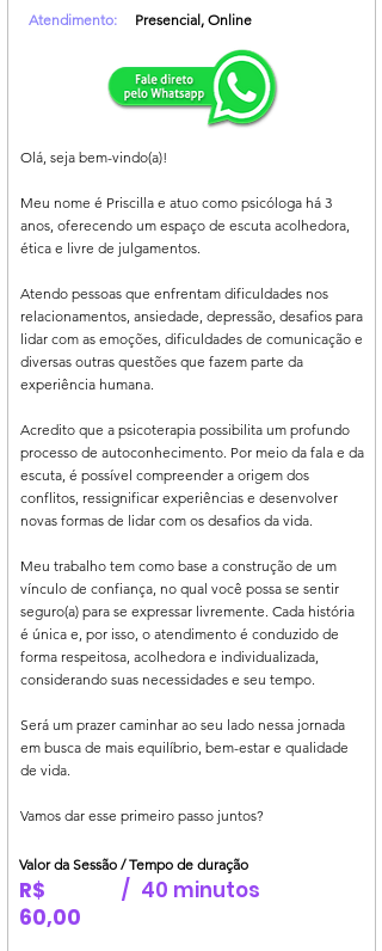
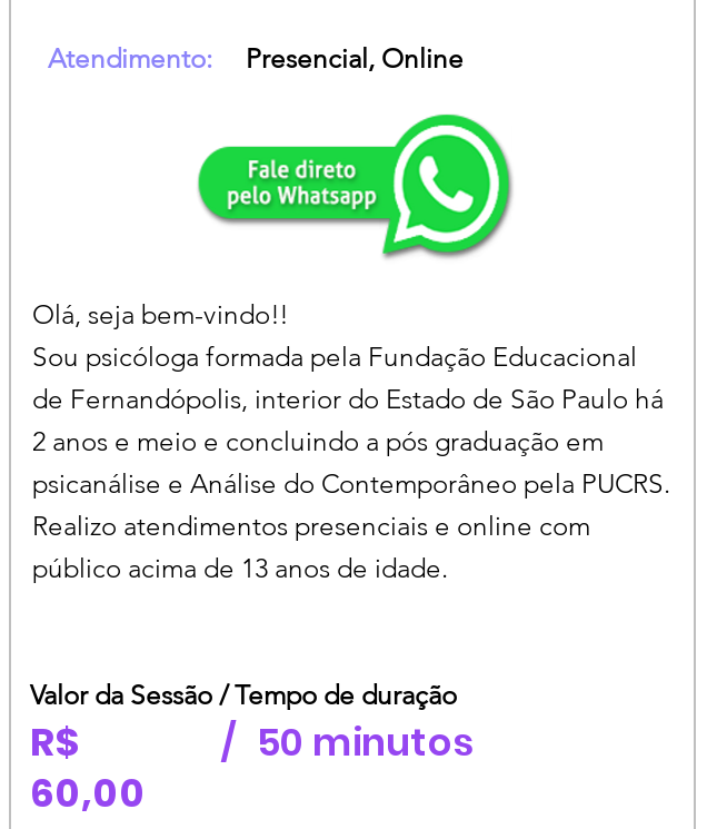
- Olá, seja bem-vindo(a)!
- Meu nome é Priscilla e atuo como psicóloga há 3
- anos, oferecendo um espaço de escuta acolhedora,
- ética e livre de julgamentos.
- Atendo pessoas que enfrentam dificuldades nos
- relacionamentos, ansiedade, depressão, desafios para
- lidar com as emoções, dificuldades de comunicação e
- diversas outras questões que fazem parte da
- experiência humana.
- Acredito que a psicoterapia possibilita um profundo
- processo de autoconhecimento. Por meio da fala e da
- escuta, é possível compreender a origem dos
- conflitos, ressignificar experiências e desenvolver
- novas formas de lidar com os desafios da vida.
- Meu trabalho tem como base a construção de um
- vínculo de confiança, no qual você possa se sentir
- seguro(a) para se expressar livremente. Cada história
- é única e, por isso, o atendimento é conduzido de
- forma respeitosa, acolhedora e individualizada,
- considerando suas necessidades e seu tempo.
- Será um prazer caminhar ao seu lado nessa jornada
- em busca de mais equilíbrio, bem-estar e qualidade
- de vida.
- Vamos dar esse primeiro passo juntos?
+ Olá, seja bem-vindo!!
+ Sou psicóloga formada pela Fundação Educacional
+ de Fernandópolis, interior do Estado de São Paulo há
+ 2 anos e meio e concluindo a pós graduação em
+ psicanálise e Análise do Contemporâneo pela PUCRS.
+ Realizo atendimentos presenciais e online com
+ público acima de 13 anos de idade.

- / 40 minutos
+ / 50 minutos
